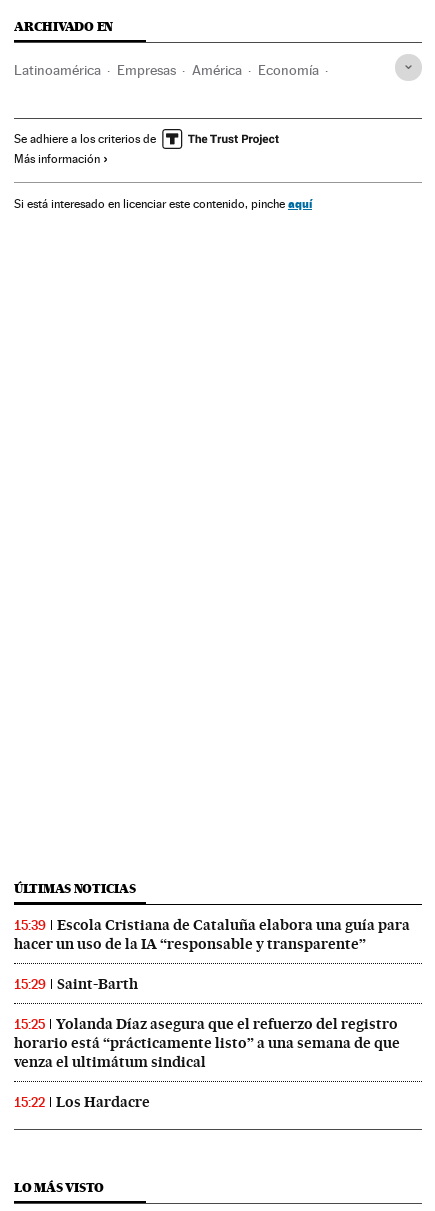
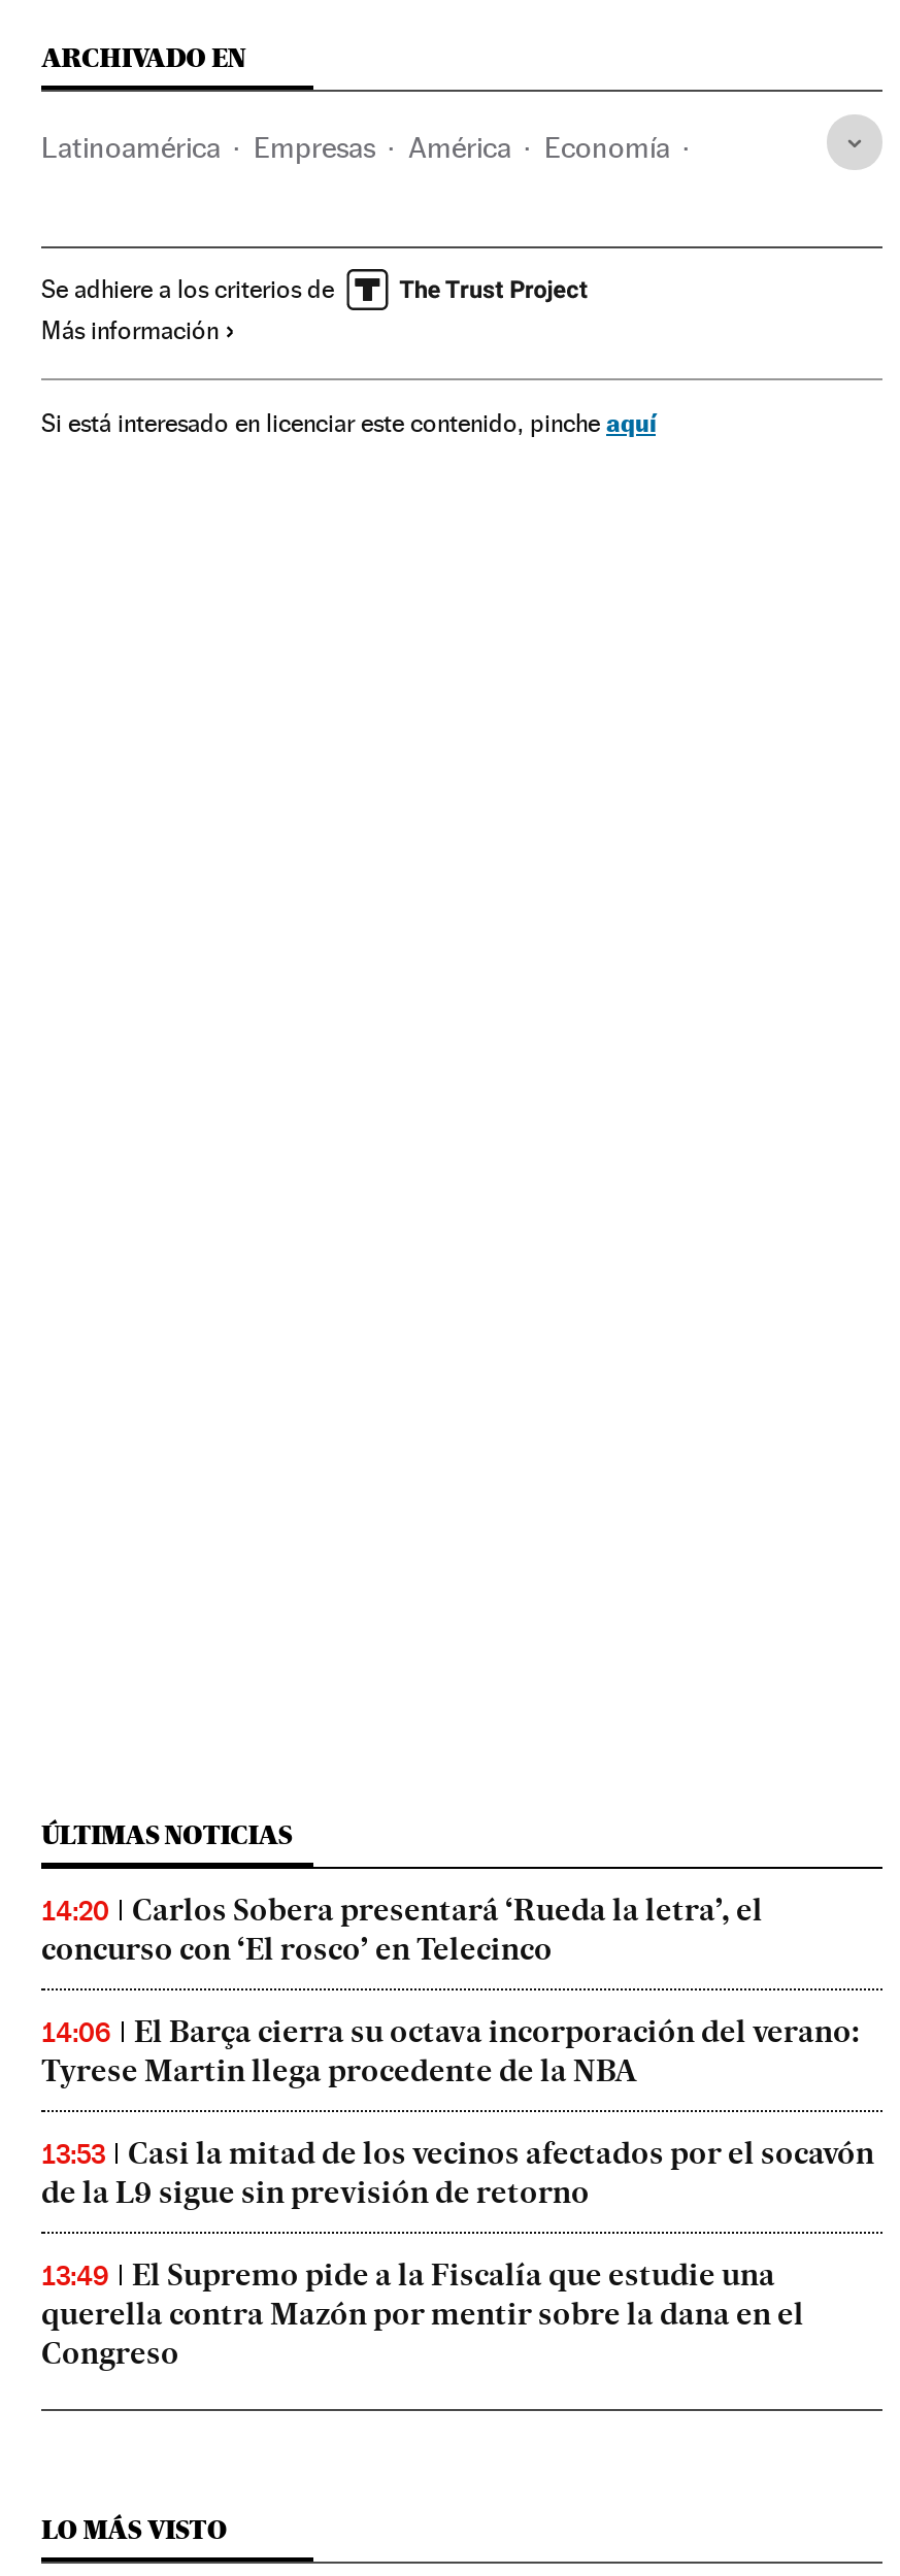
- 15:39
- Escola Cristiana de Cataluña elabora una guía para
- hacer un uso de la IA “responsable y transparente”
+ 14:20
+ Carlos Sobera presentará ‘Rueda la letra’, el
+ concurso con ‘El rosco’ en Telecinco

- 15:29
- Saint-Barth
+ 14:06
+ El Barça cierra su octava incorporación del verano:
+ Tyrese Martin llega procedente de la NBA

- 15:25
- Yolanda Díaz asegura que el refuerzo del registro
- horario está “prácticamente listo” a una semana de que
- venza el ultimátum sindical
+ 13:53
+ Casi la mitad de los vecinos afectados por el socavón
+ de la L9 sigue sin previsión de retorno

- 15:22
- Los Hardacre
+ 13:49
+ El Supremo pide a la Fiscalía que estudie una
+ querella contra Mazón por mentir sobre la dana en el
+ Congreso
